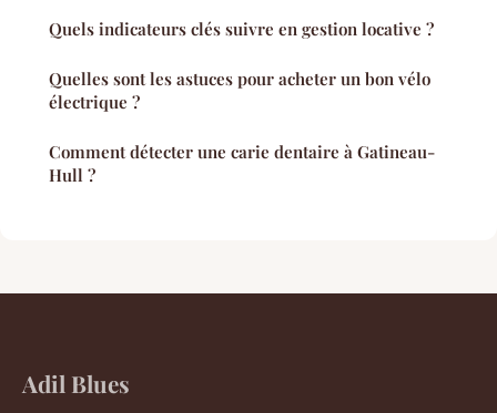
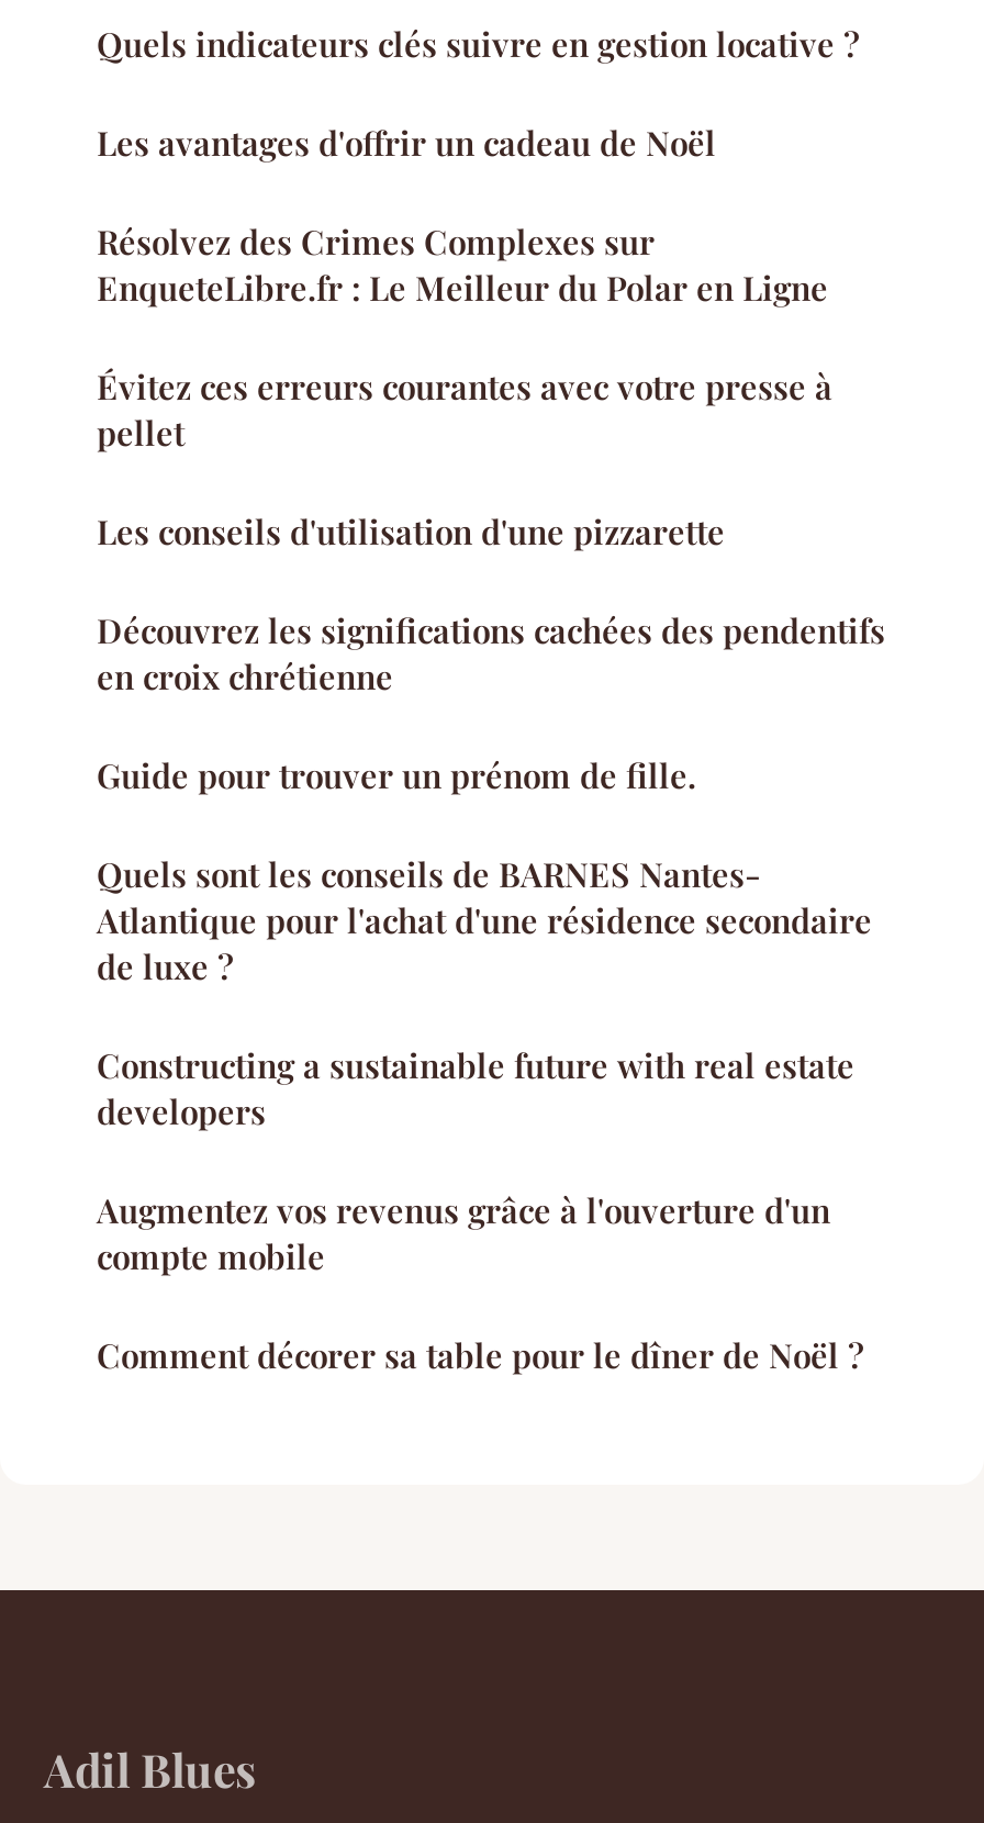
- Quelles sont les astuces pour acheter un bon vélo
- électrique ?
- Comment détecter une carie dentaire à Gatineau-
- Hull ?
+ Les avantages d'offrir un cadeau de Noël
+ Résolvez des Crimes Complexes sur
+ EnqueteLibre.fr : Le Meilleur du Polar en Ligne
+ Évitez ces erreurs courantes avec votre presse à
+ pellet
+ Les conseils d'utilisation d'une pizzarette
+ Découvrez les significations cachées des pendentifs
+ en croix chrétienne
+ Guide pour trouver un prénom de fille.
+ Quels sont les conseils de BARNES Nantes-
+ Atlantique pour l'achat d'une résidence secondaire
+ de luxe ?
+ Constructing a sustainable future with real estate
+ developers
+ Augmentez vos revenus grâce à l'ouverture d'un
+ compte mobile
+ Comment décorer sa table pour le dîner de Noël ?
